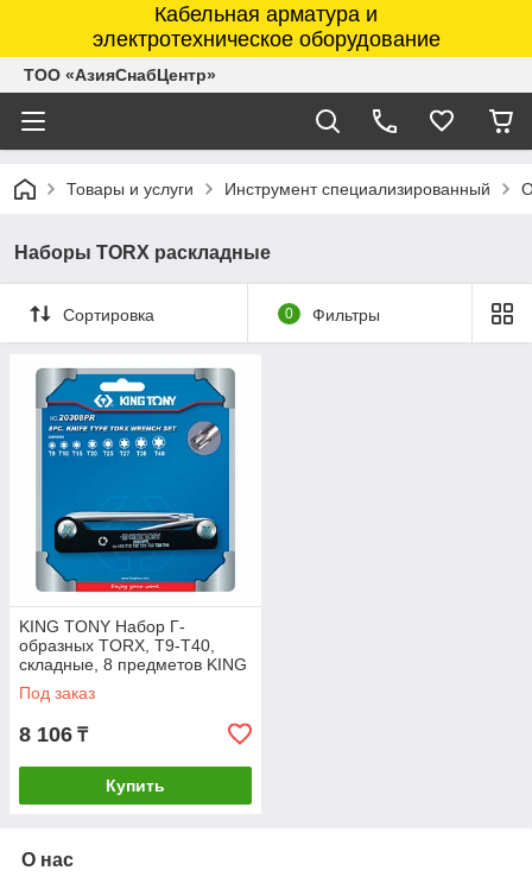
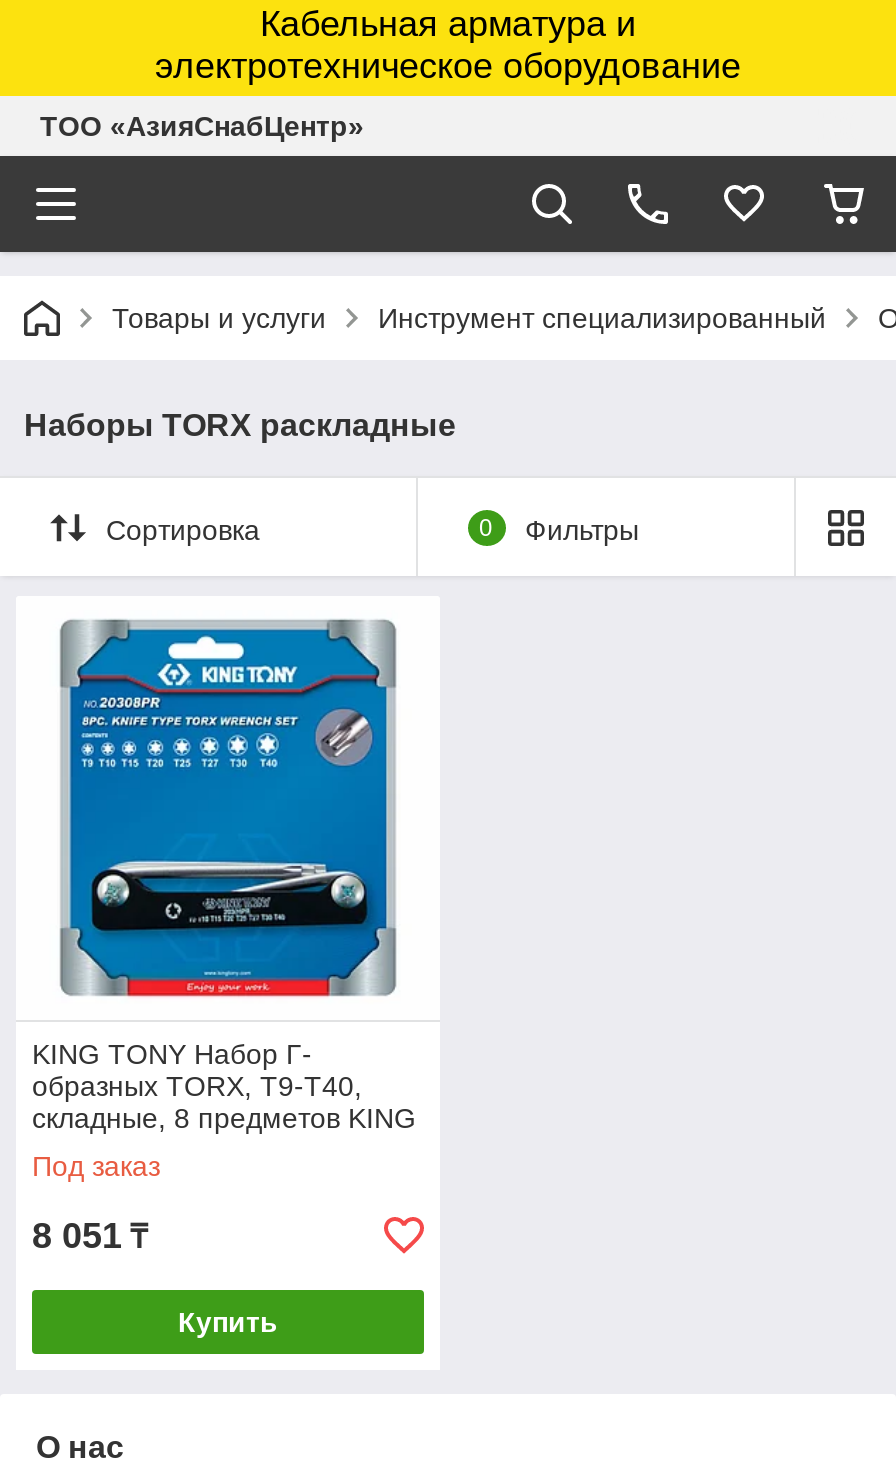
- 8 106 ₸
+ 8 051 ₸
